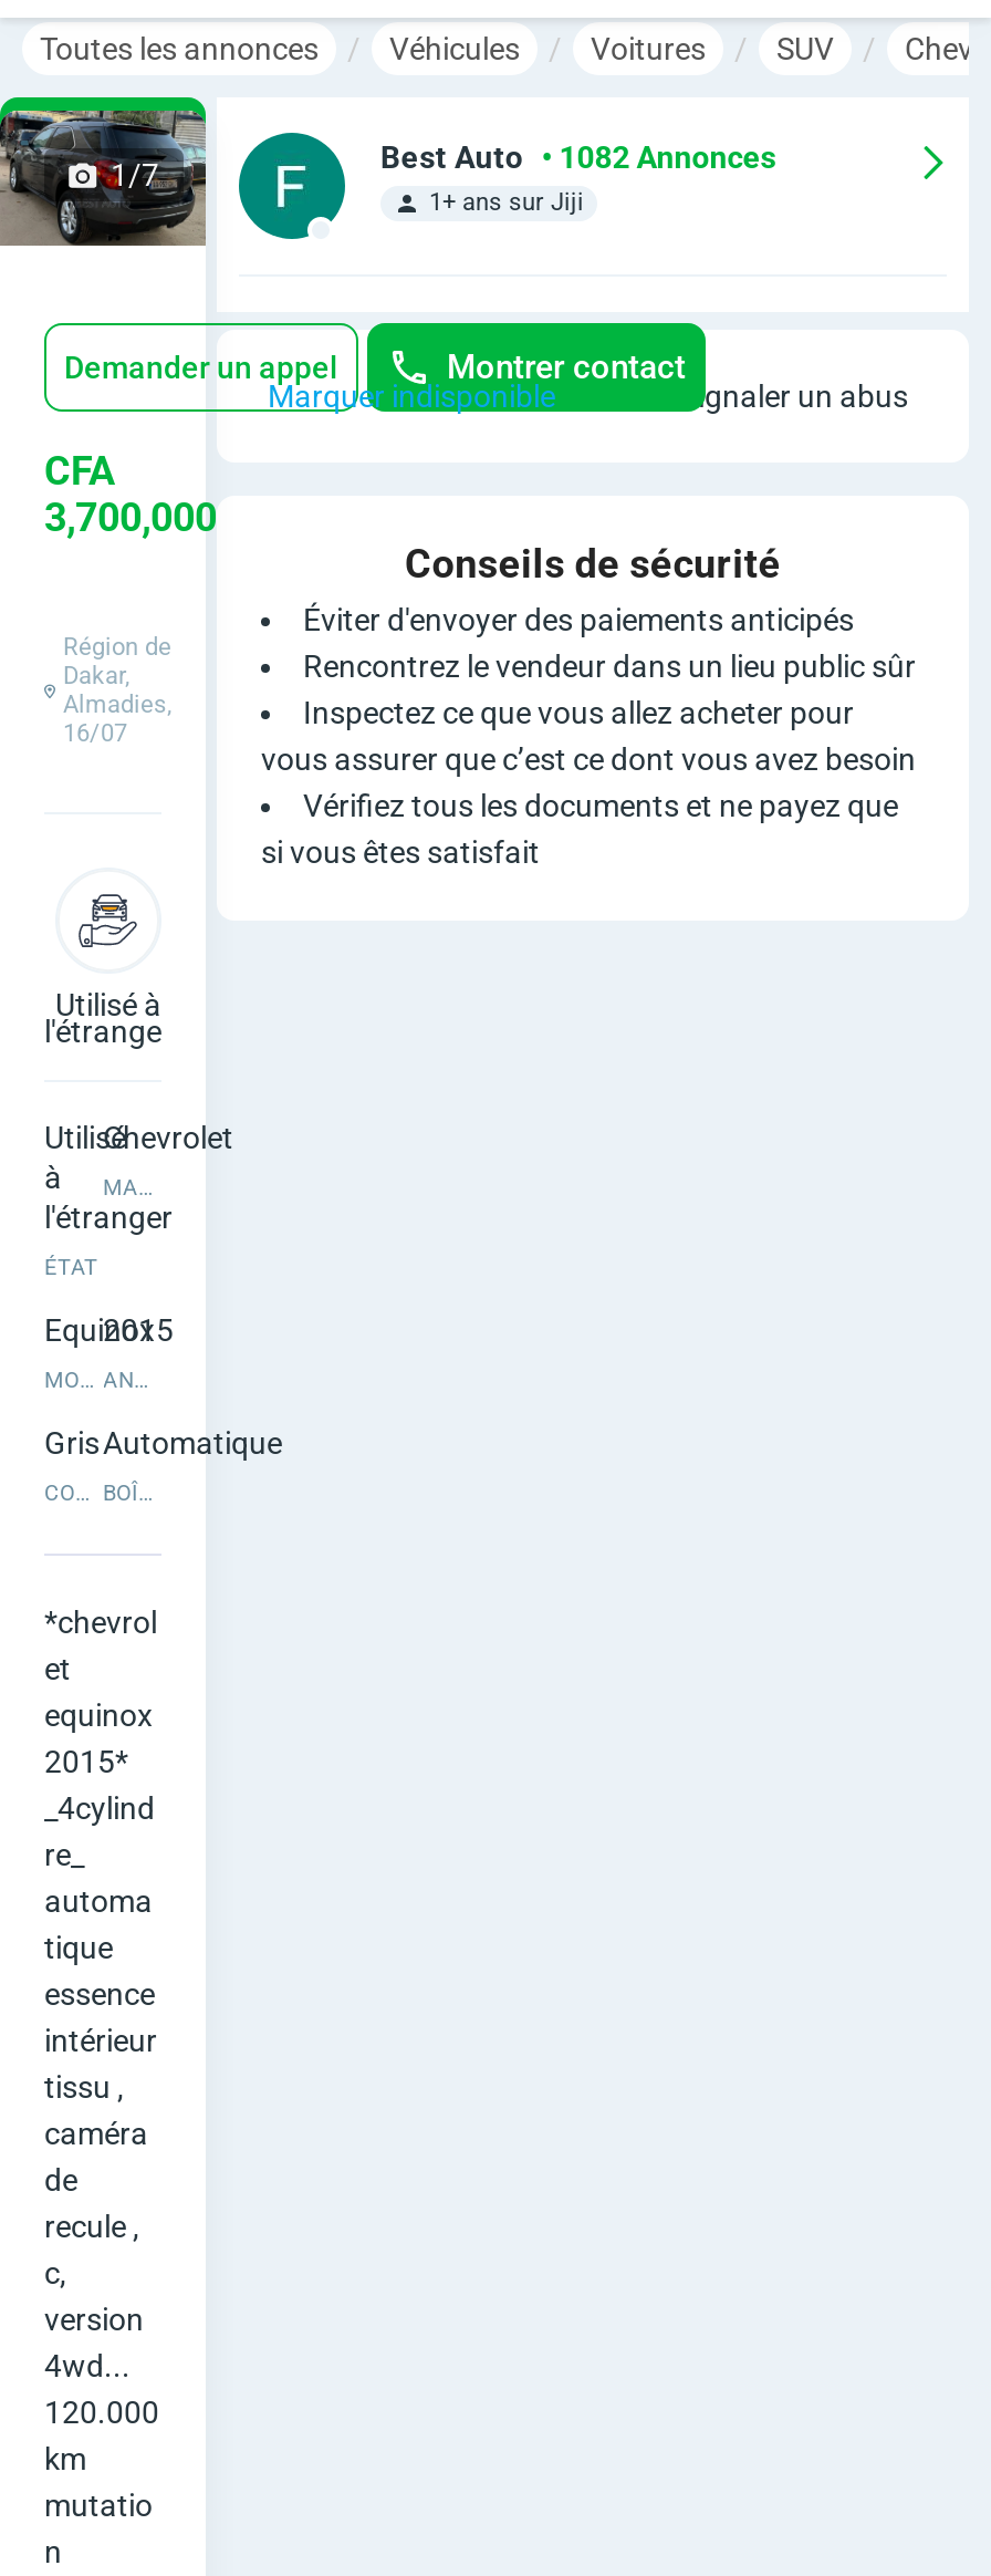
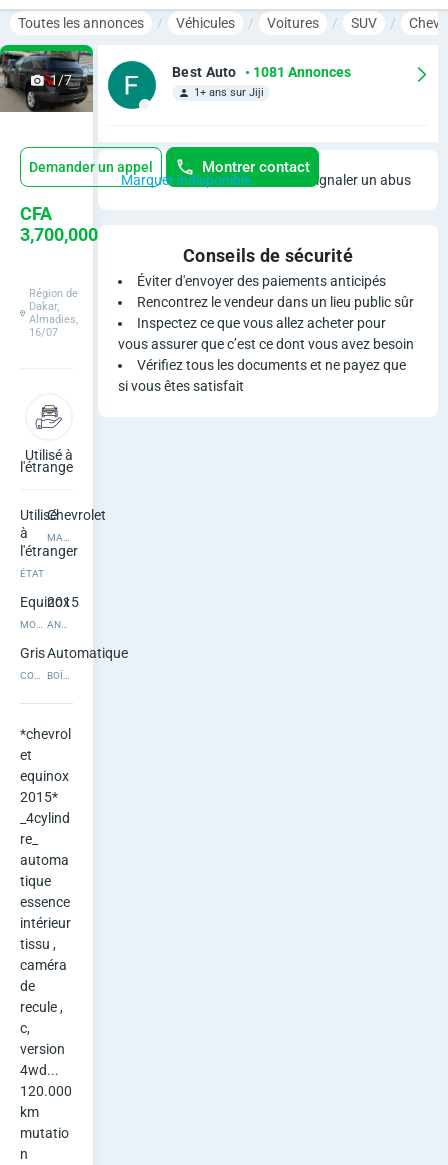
- Best Auto • 1082 Annonces
+ Best Auto • 1081 Annonces
